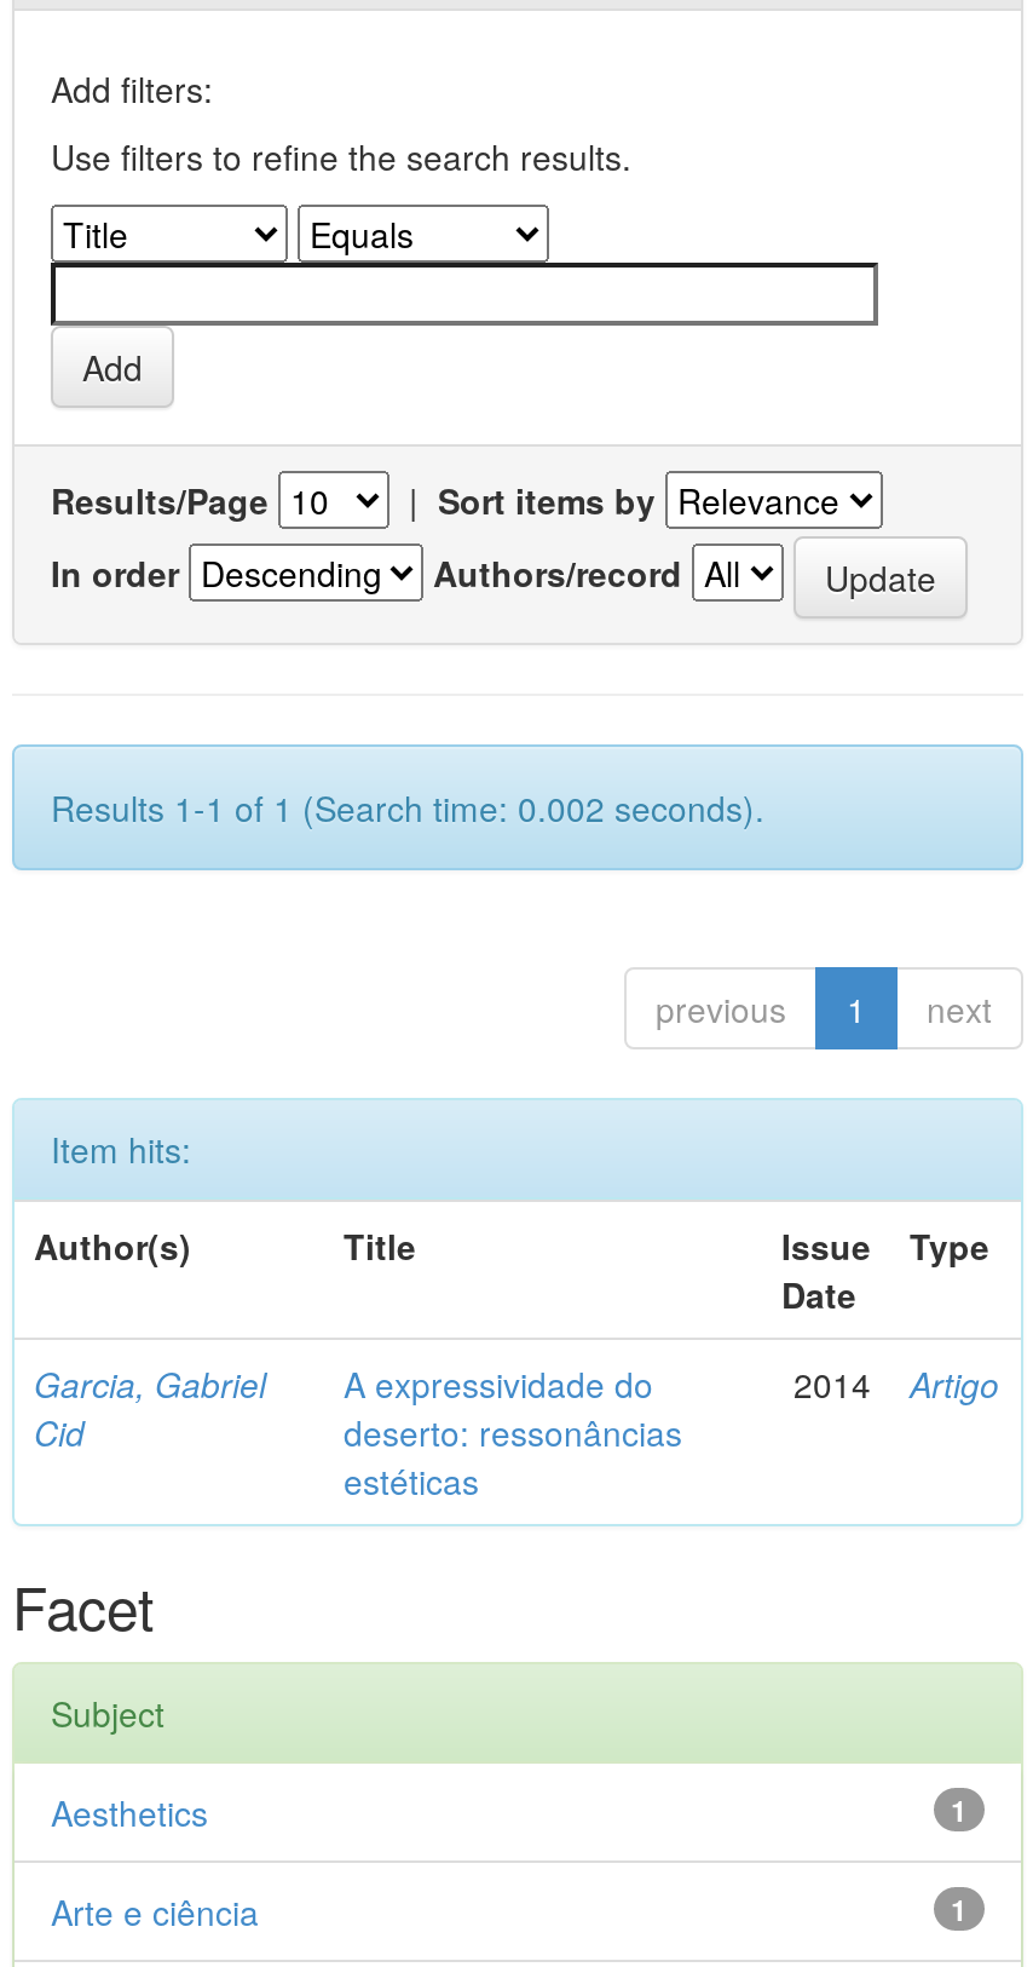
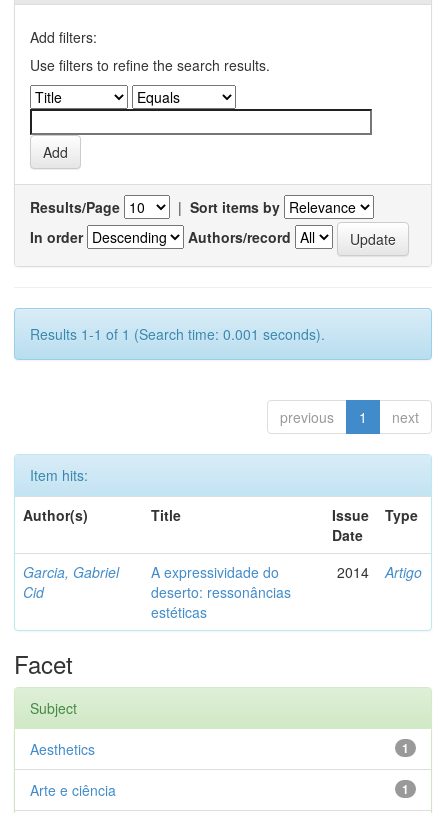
- Results 1-1 of 1 (Search time: 0.002 seconds).
+ Results 1-1 of 1 (Search time: 0.001 seconds).
